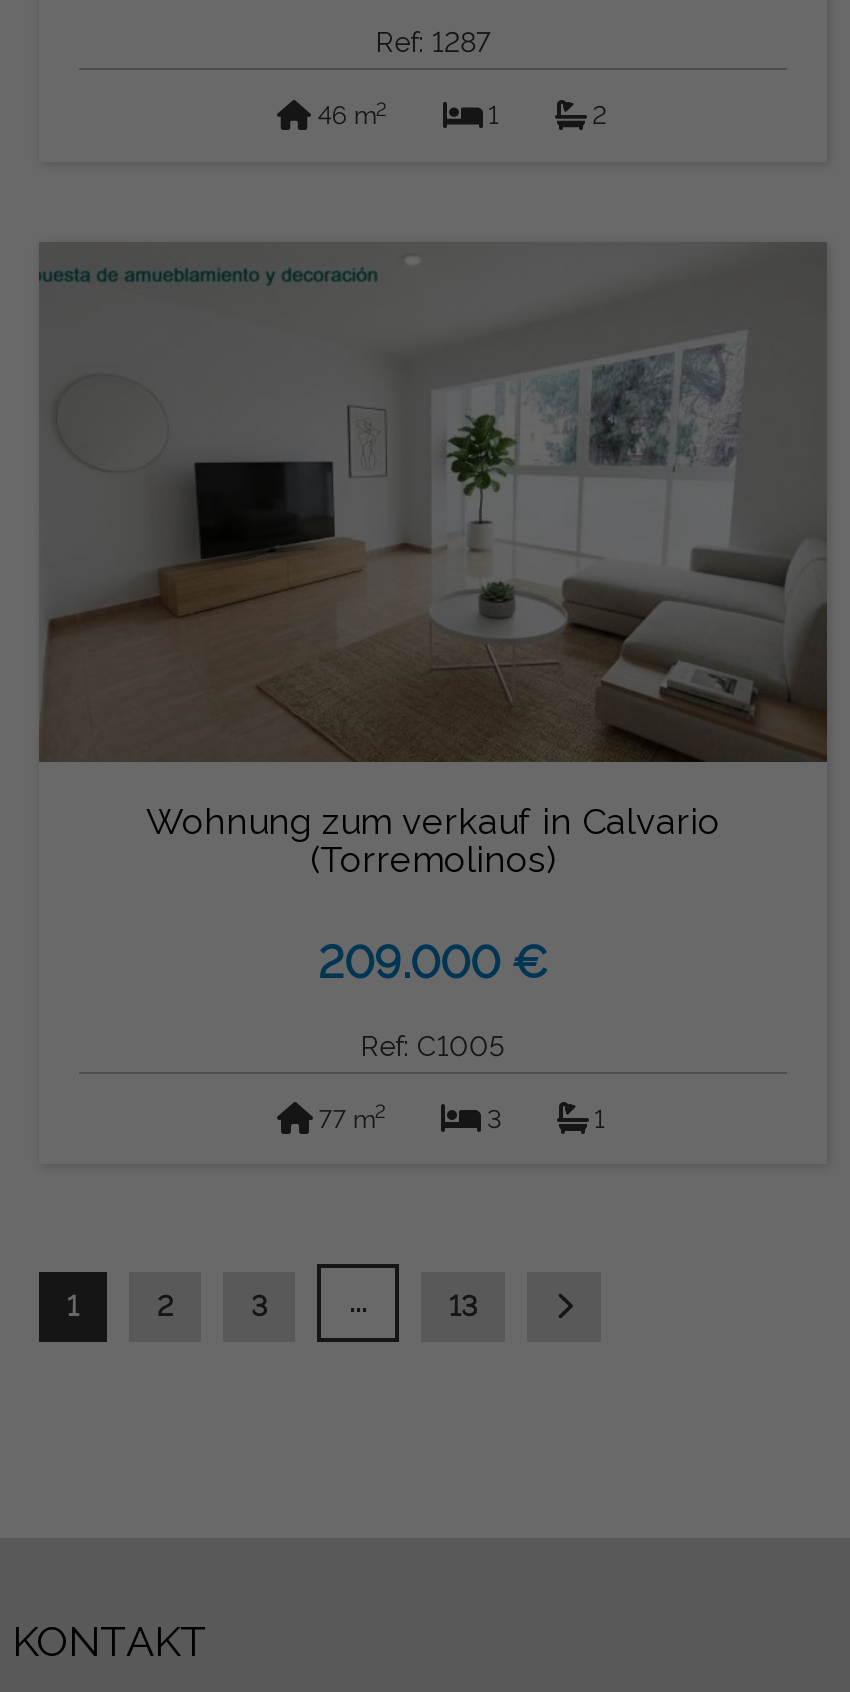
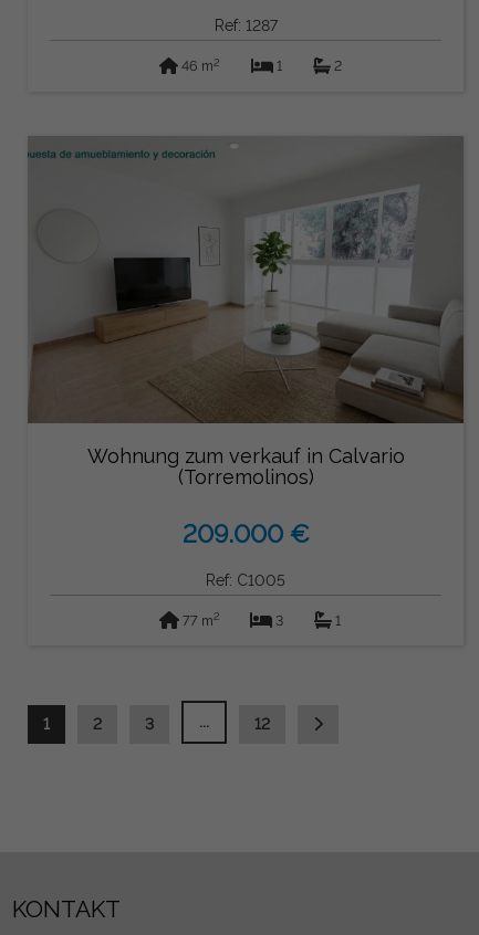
- 13
+ 12
